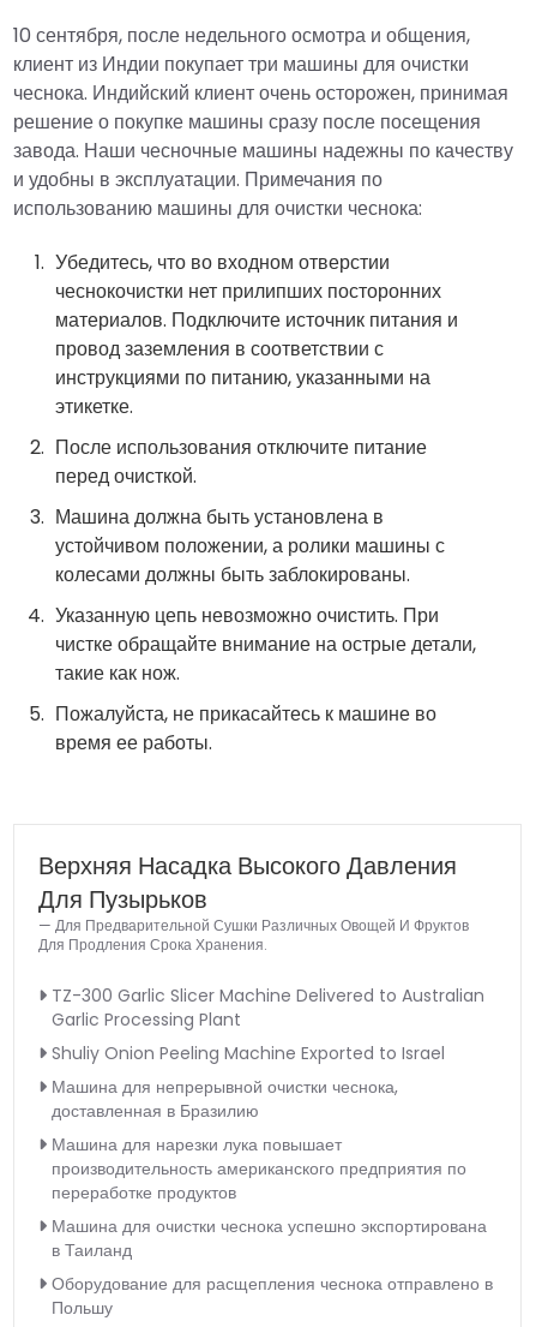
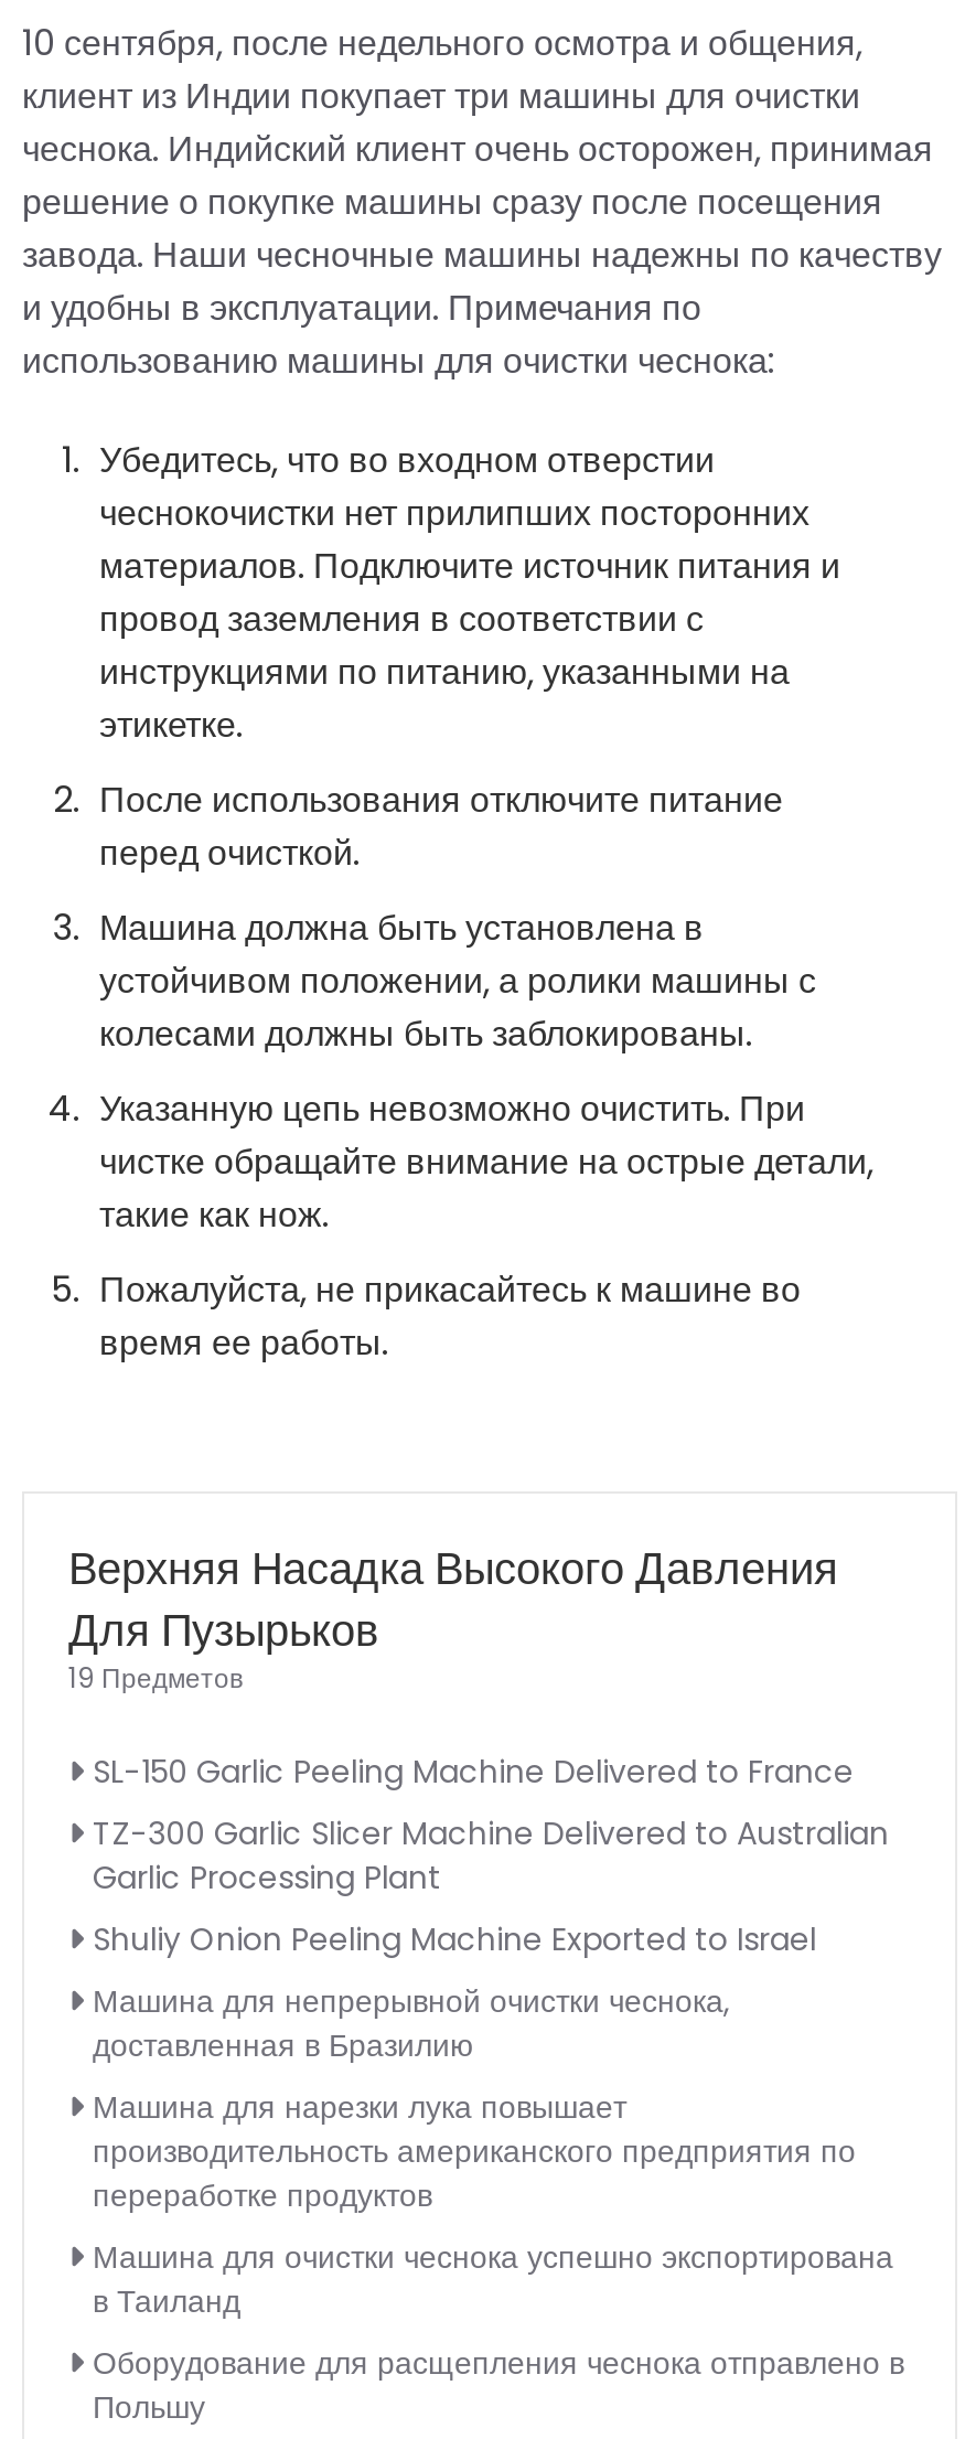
- — Для Предварительной Сушки Различных Овощей И Фруктов
- Для Продления Срока Хранения.
+ 19 Предметов
+ SL-150 Garlic Peeling Machine Delivered to France
